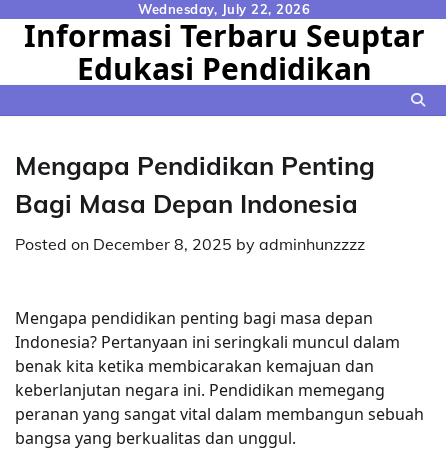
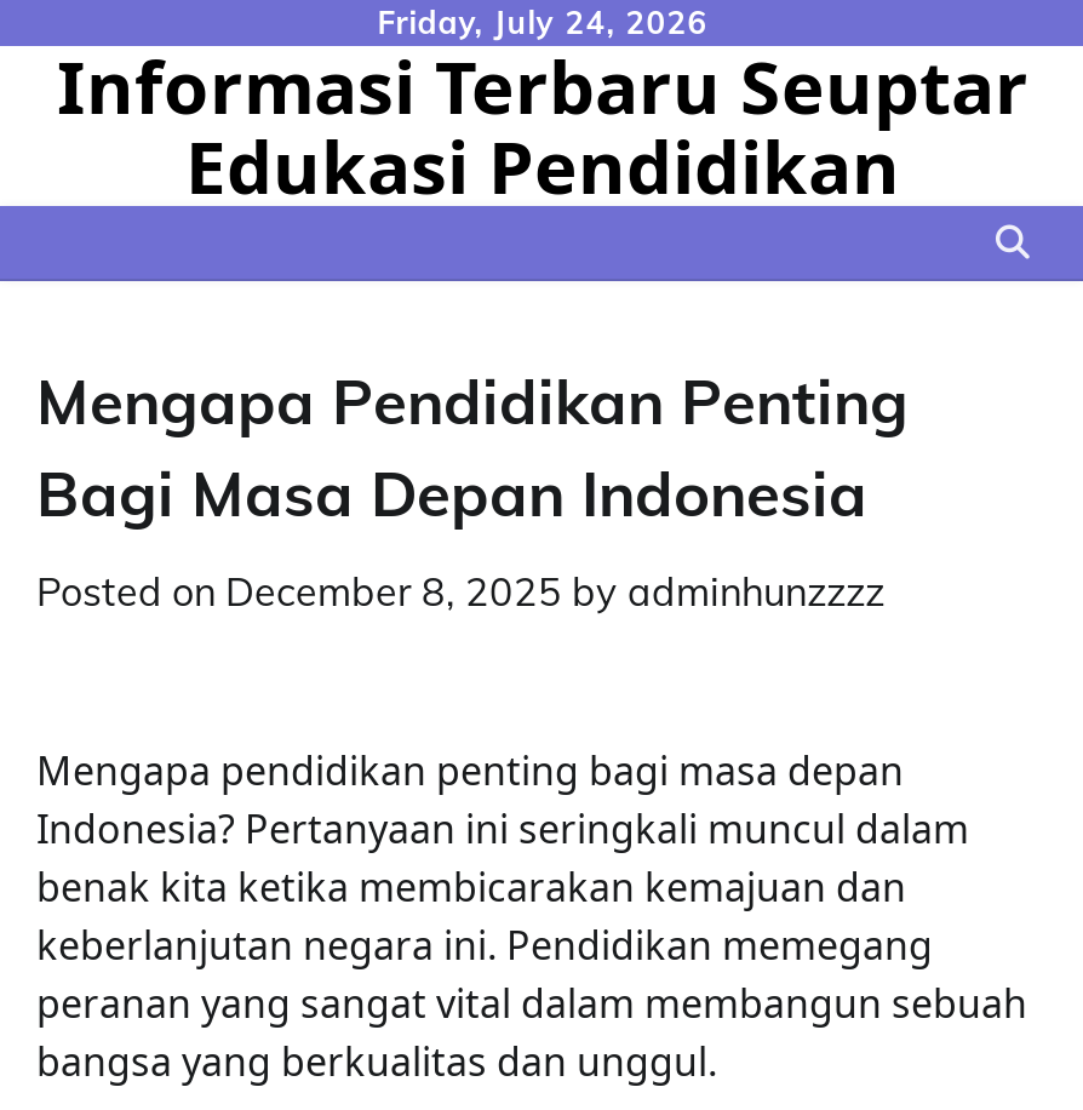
- Wednesday, July 22, 2026
+ Friday, July 24, 2026
